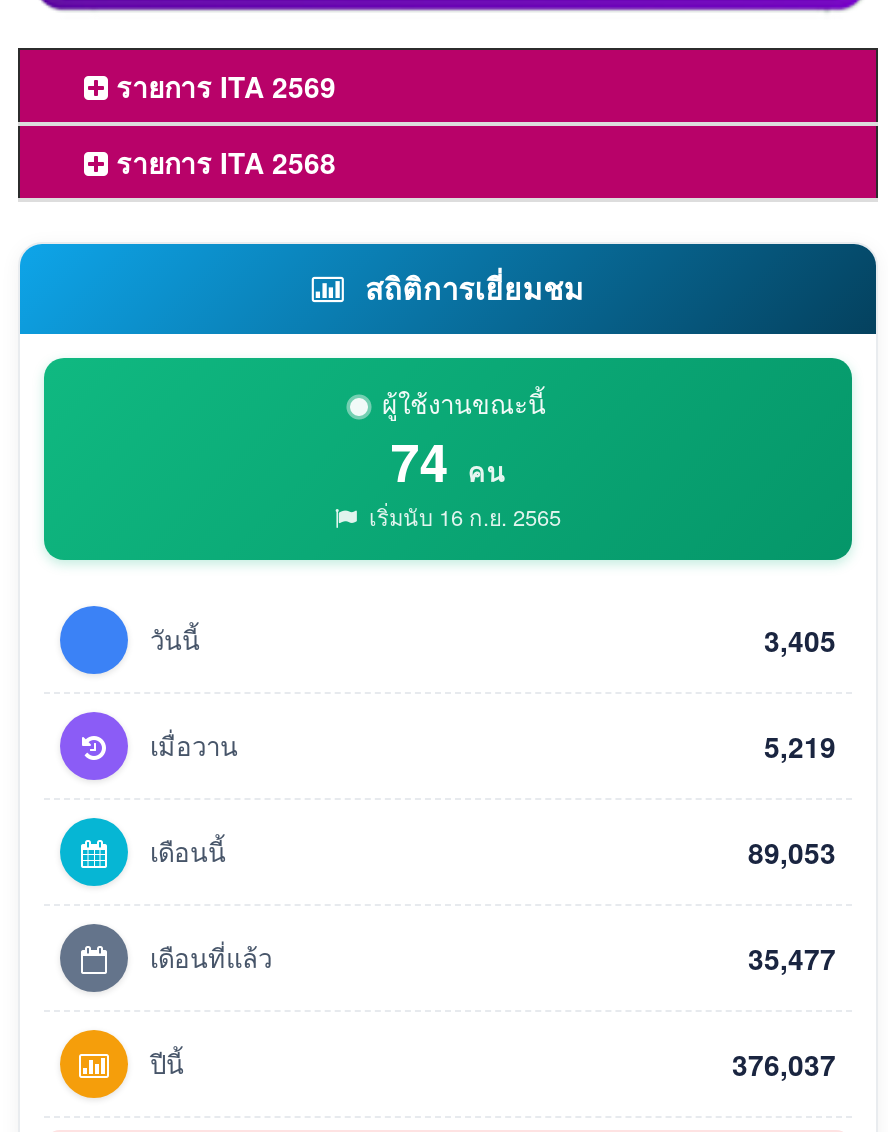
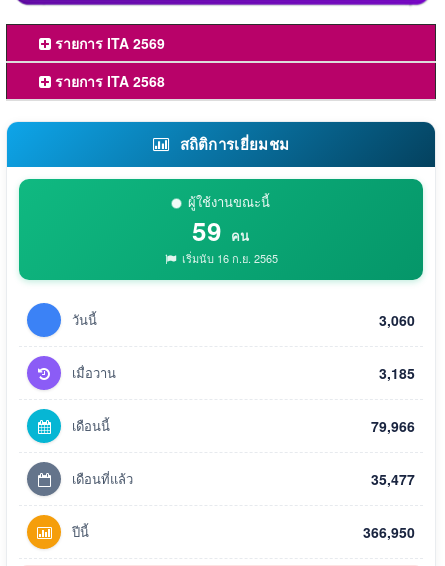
- 74 คน
+ 59 คน

- 3,405
+ 3,060

- 5,219
+ 3,185

- 89,053
+ 79,966

- 376,037
+ 366,950
